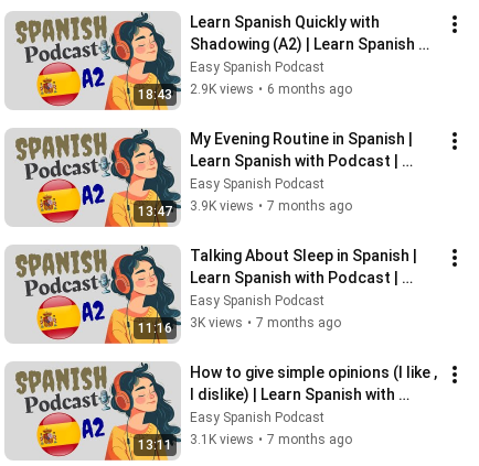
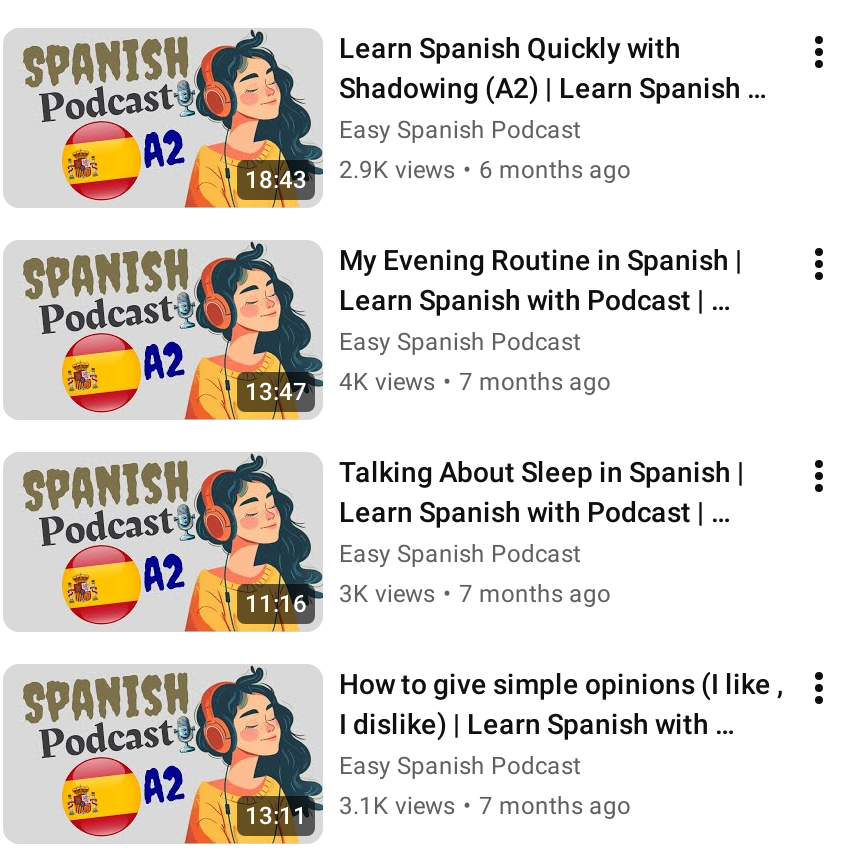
- 3.9K views • 7 months ago
+ 4K views • 7 months ago
